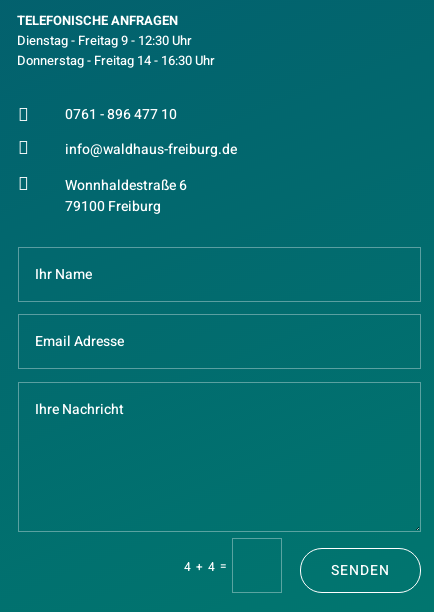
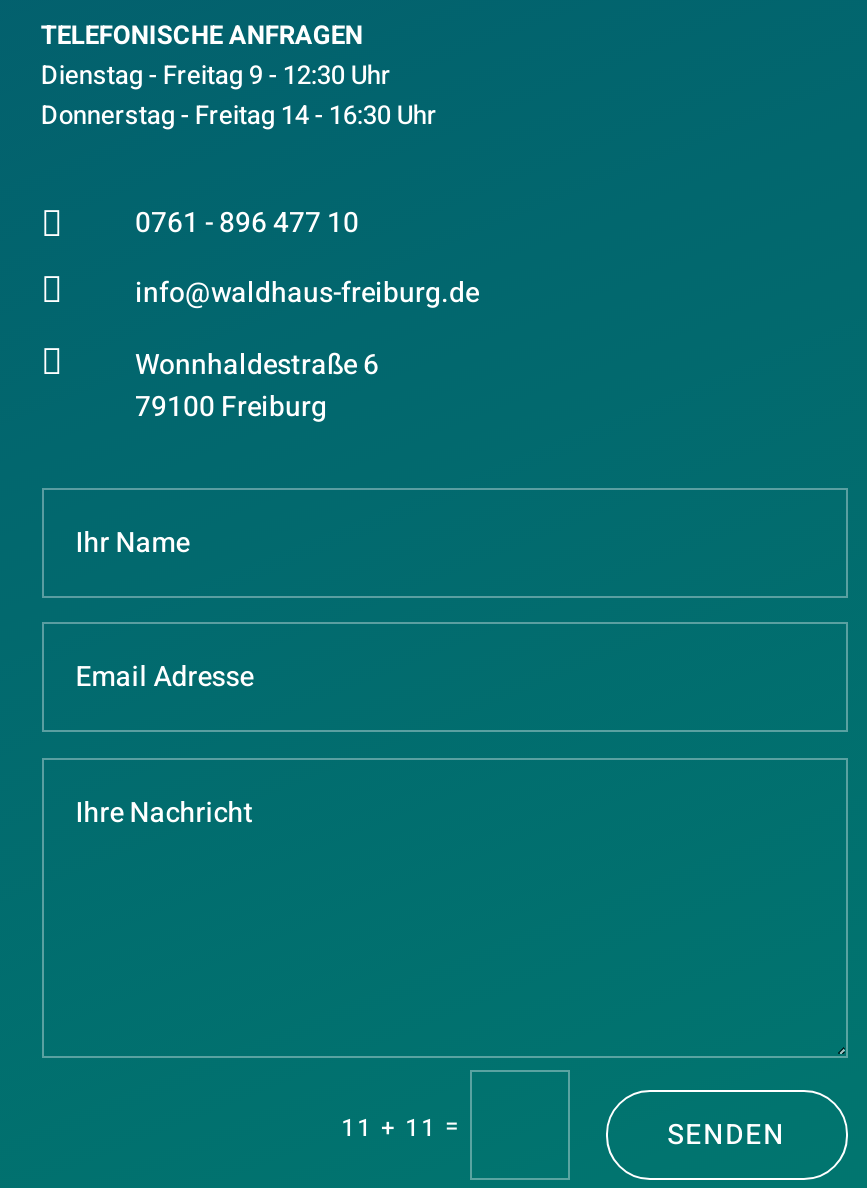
- 4 + 4 =
+ 11 + 11 =
